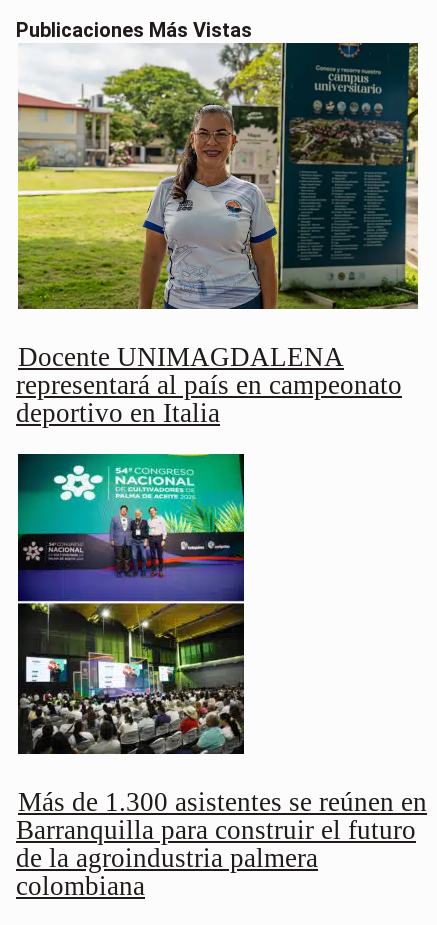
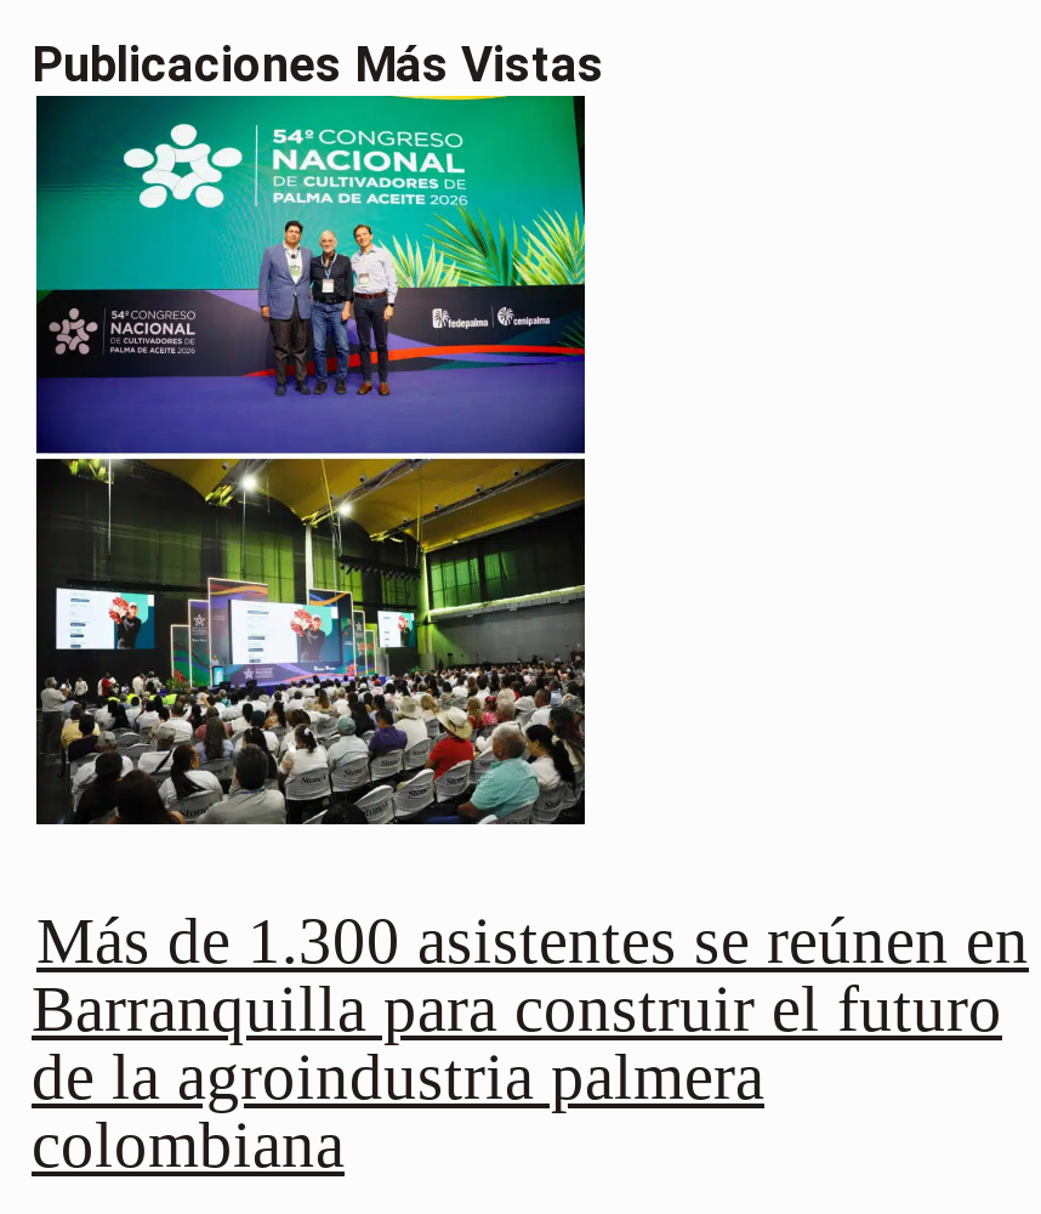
- [image]
- Docente UNIMAGDALENA
- representará al país en campeonato
- deportivo en Italia
